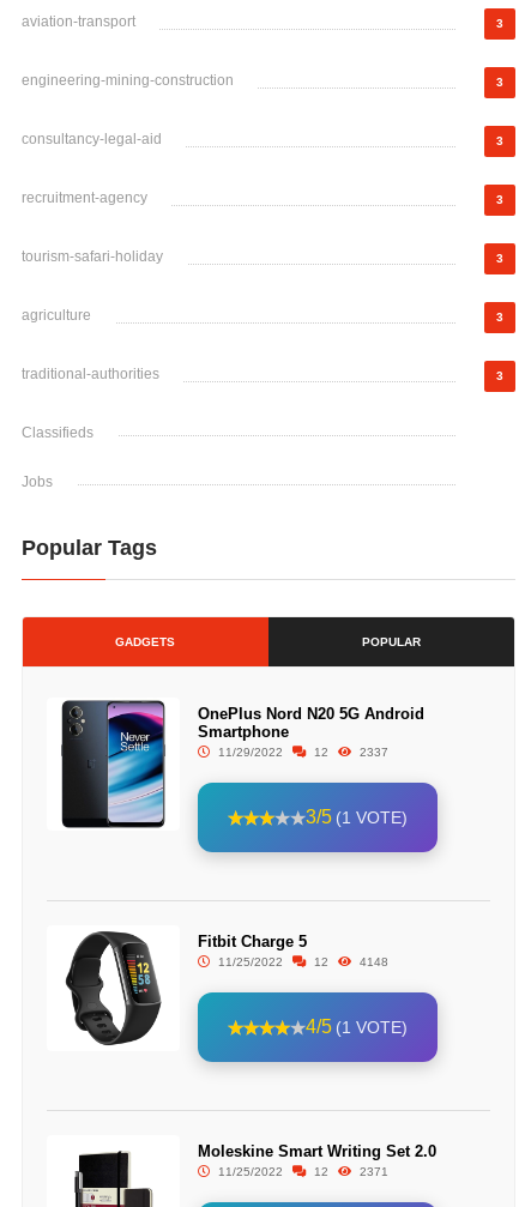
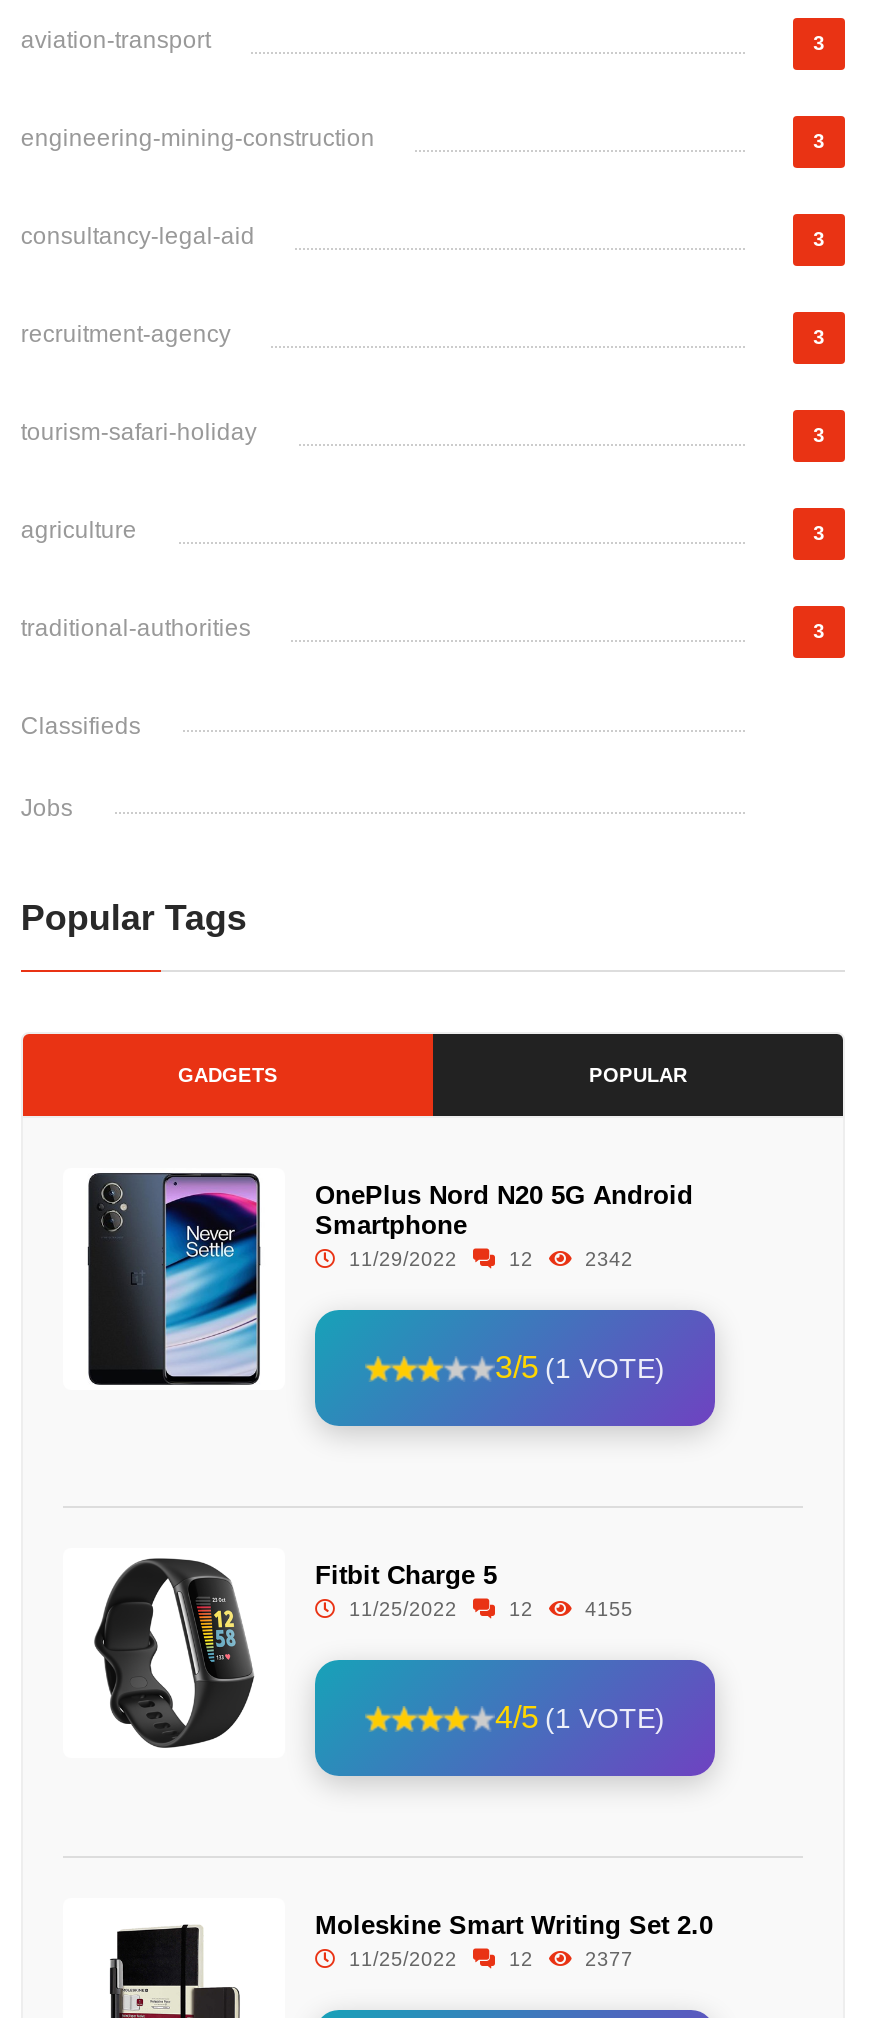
- 2337
+ 2342

- 4148
+ 4155

- 2371
+ 2377
